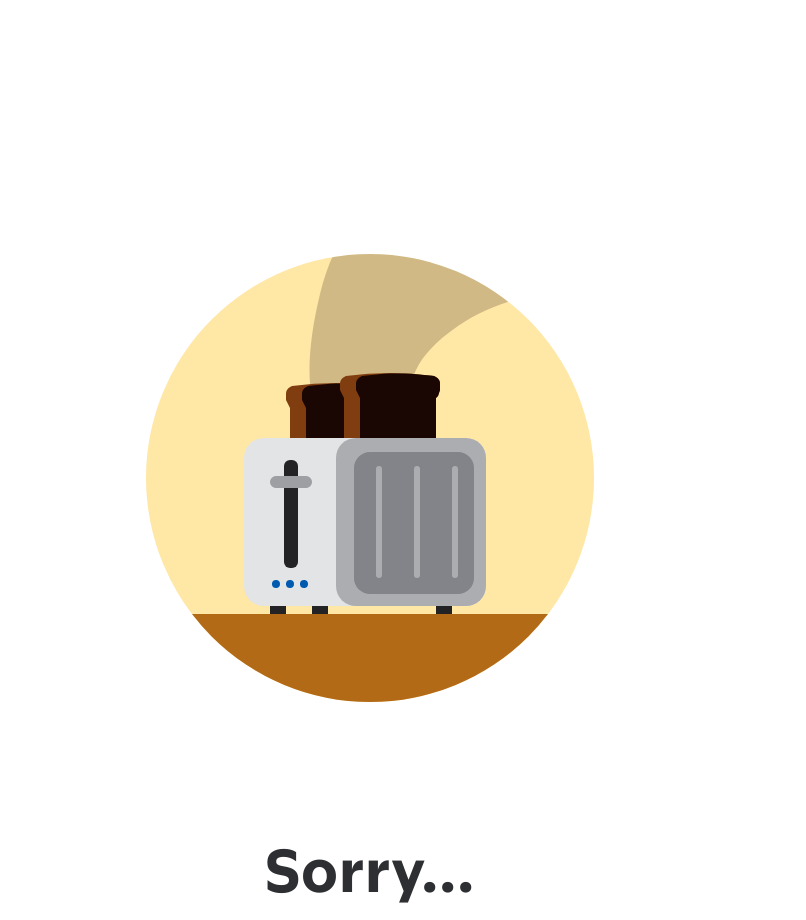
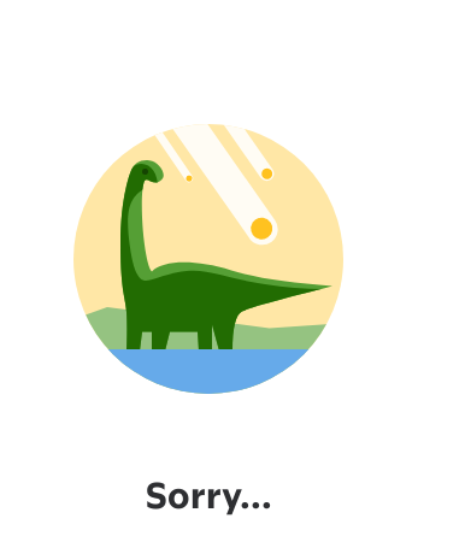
- [image]
+ [image]
